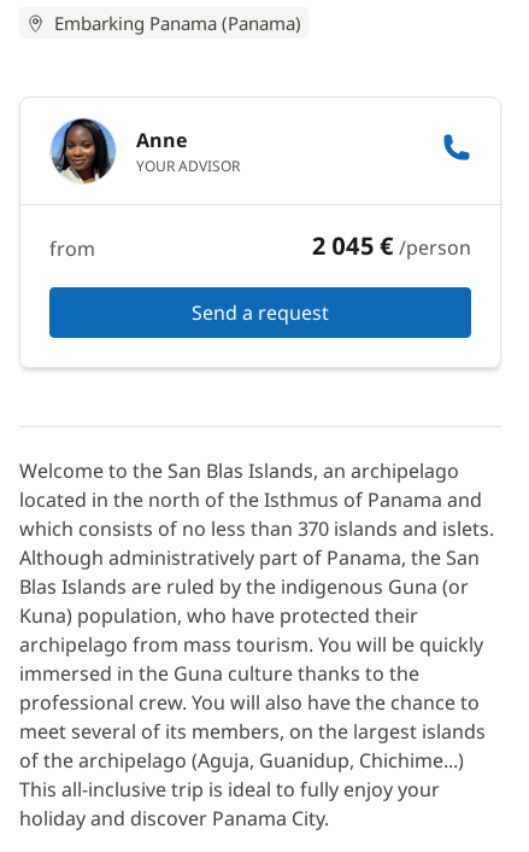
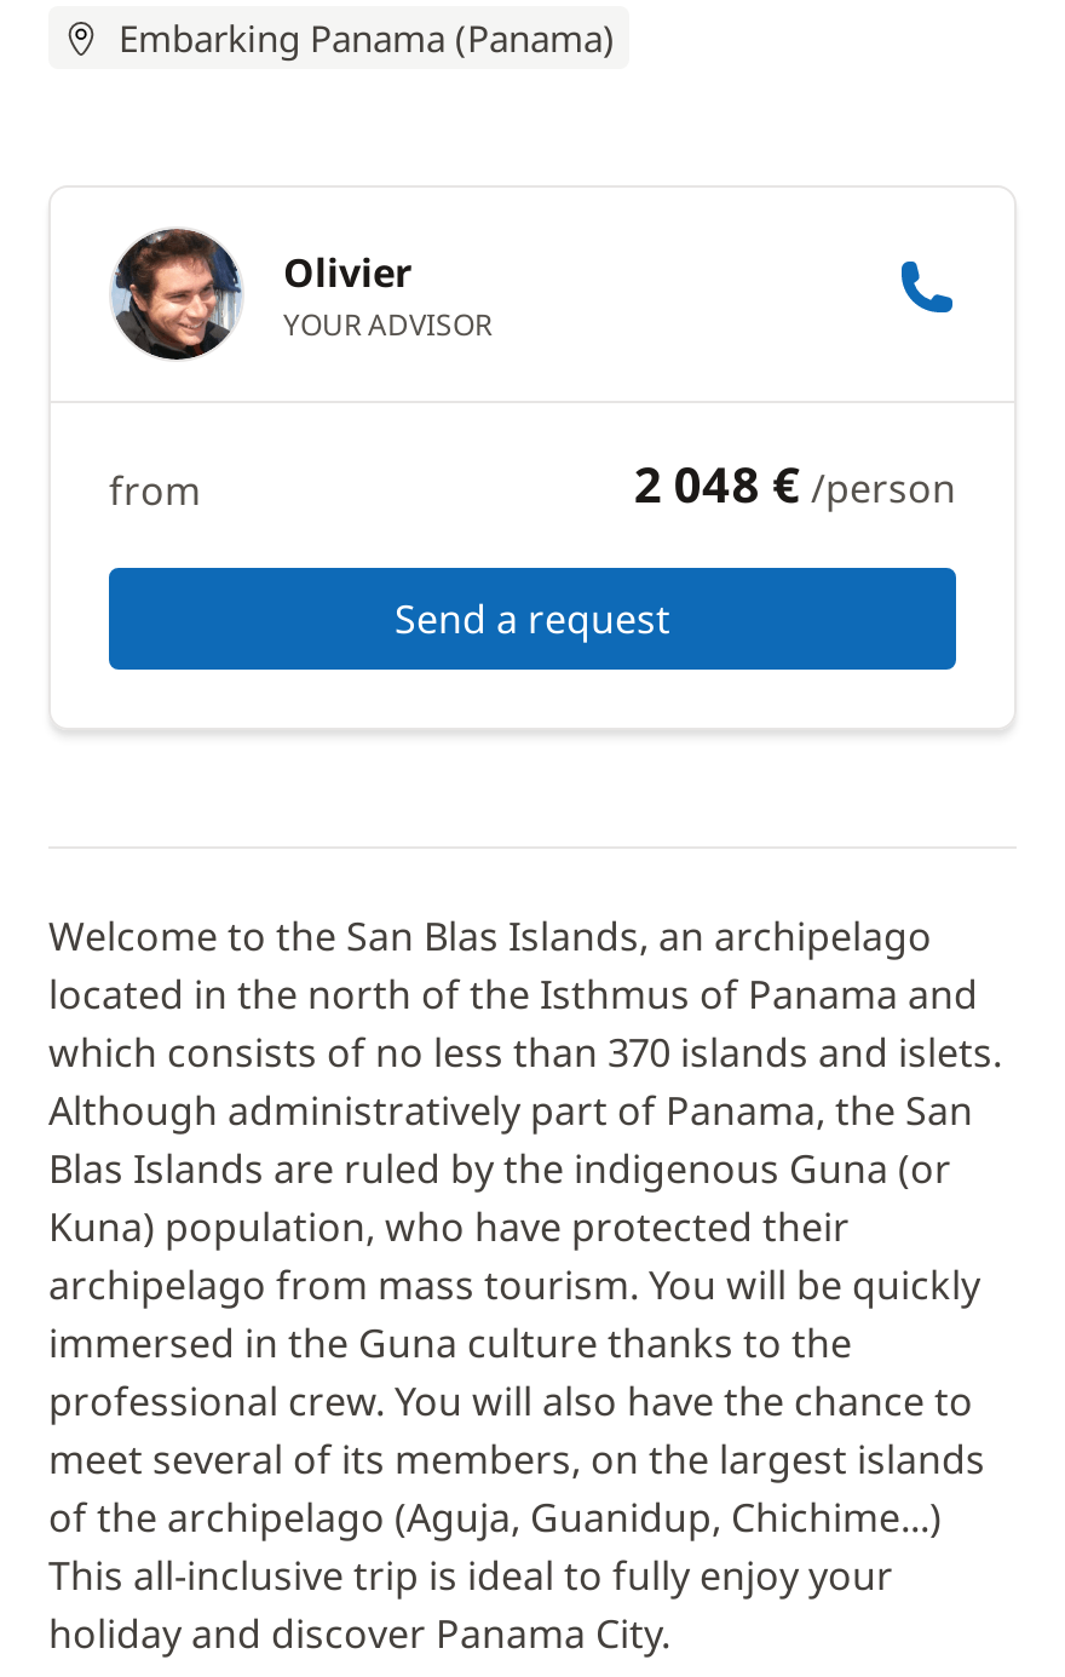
- [image]
- Anne
+ [image]
+ Olivier

- 2 045 €/person
+ 2 048 €/person
